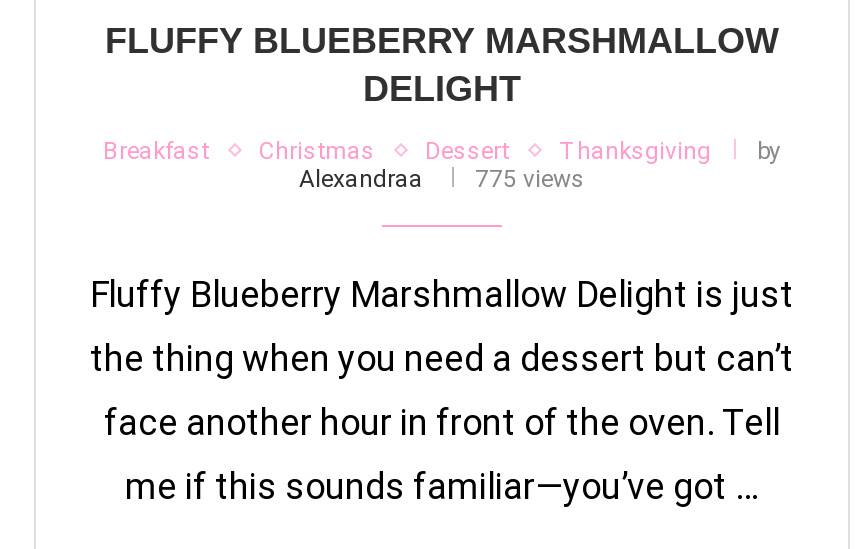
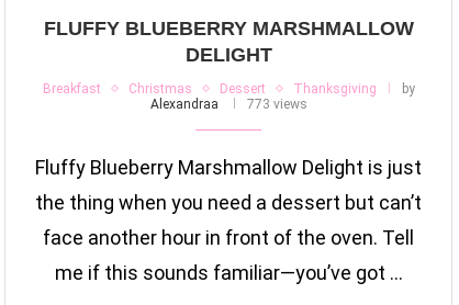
- Alexandraa 775 views
+ Alexandraa 773 views
